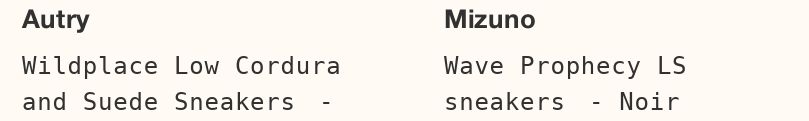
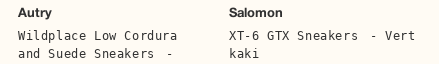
- Mizuno
+ Salomon

- Wave Prophecy LS
- sneakers - Noir
+ XT-6 GTX Sneakers - Vert
+ kaki
